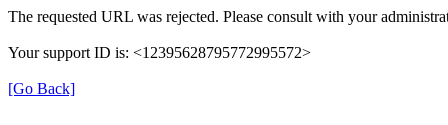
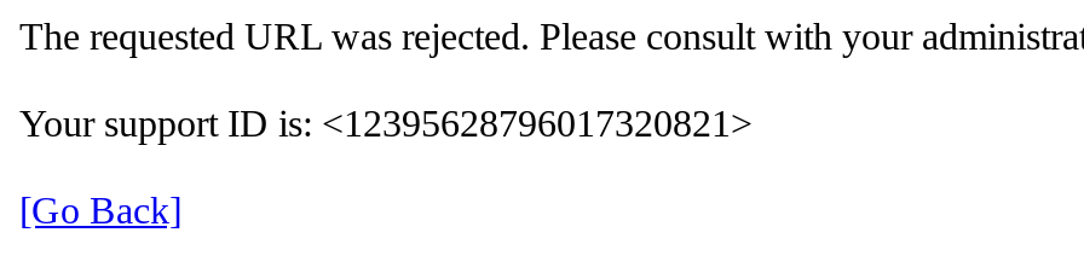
- Your support ID is: <12395628795772995572>
+ Your support ID is: <12395628796017320821>
